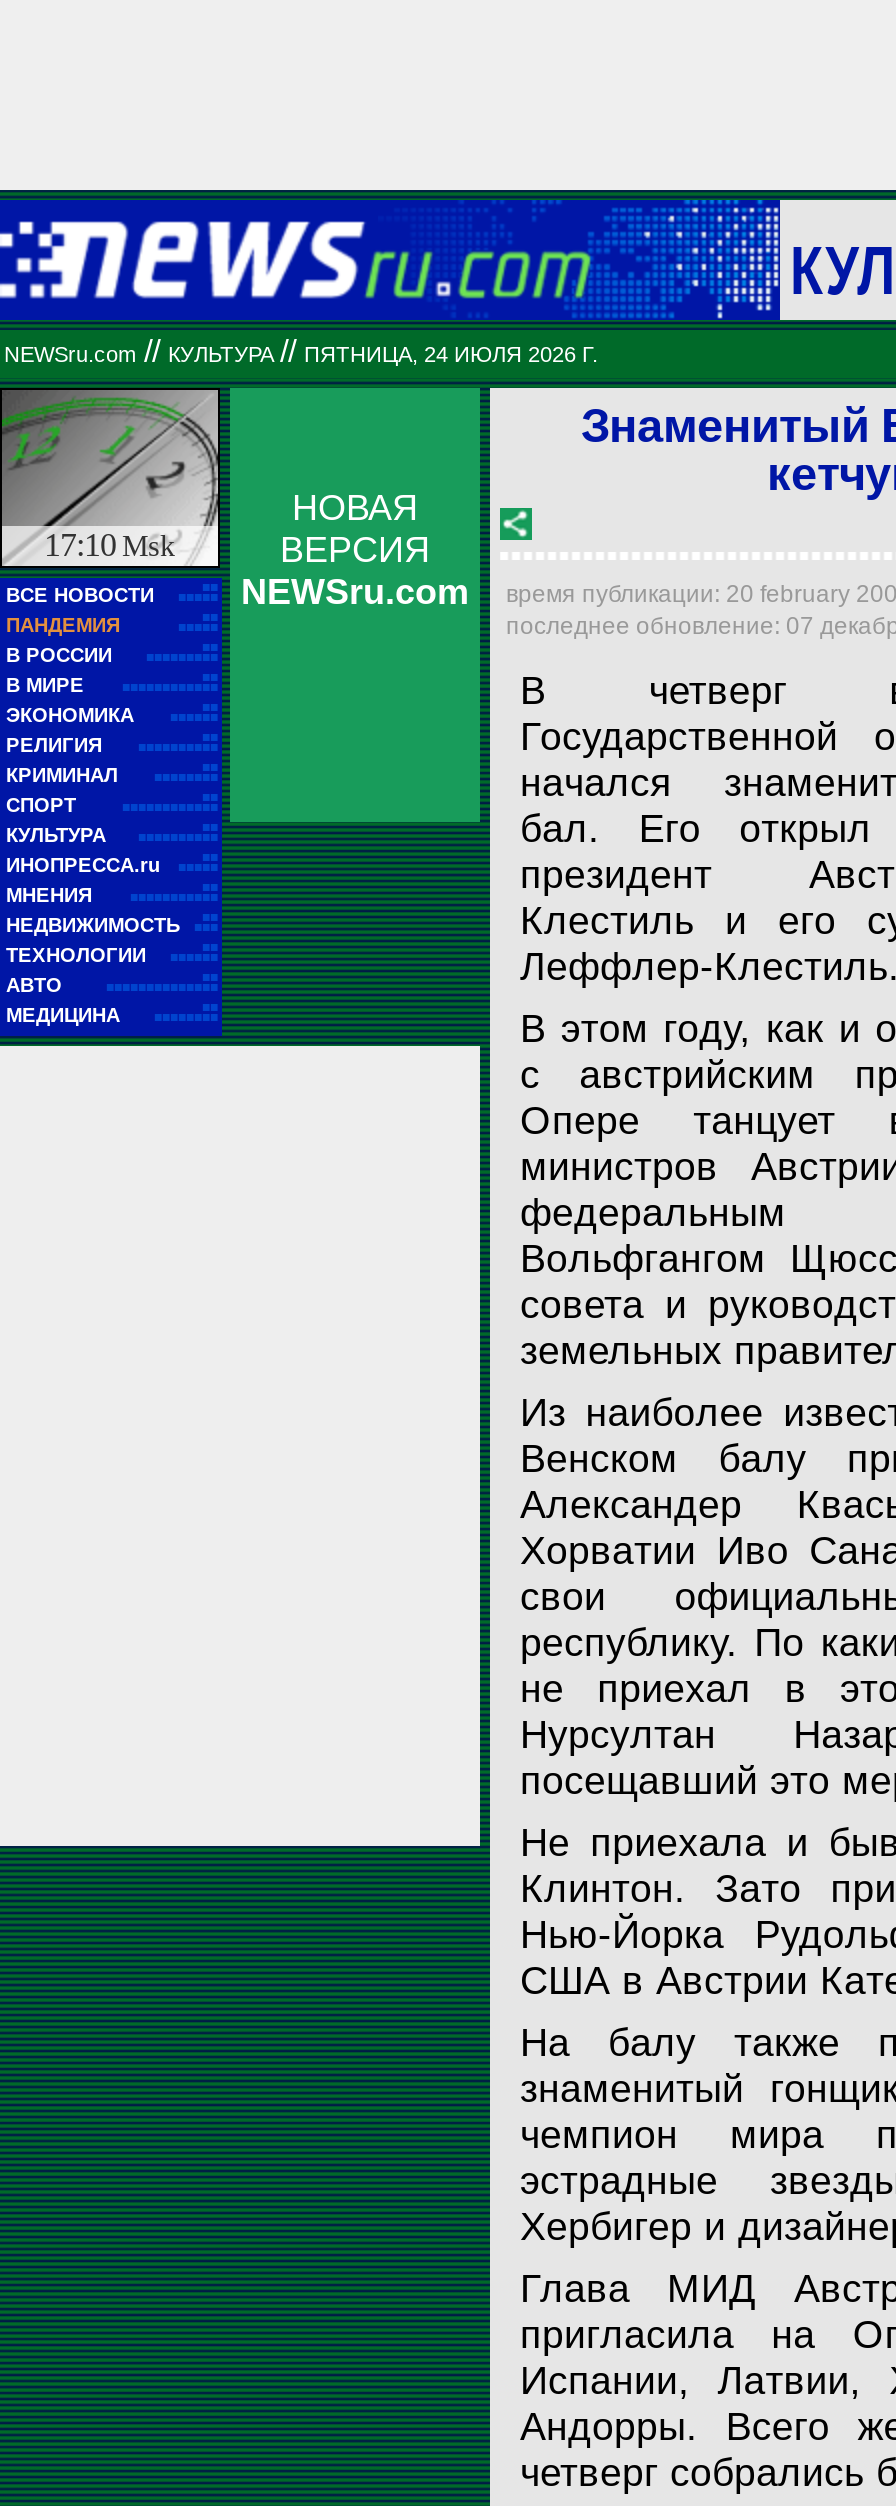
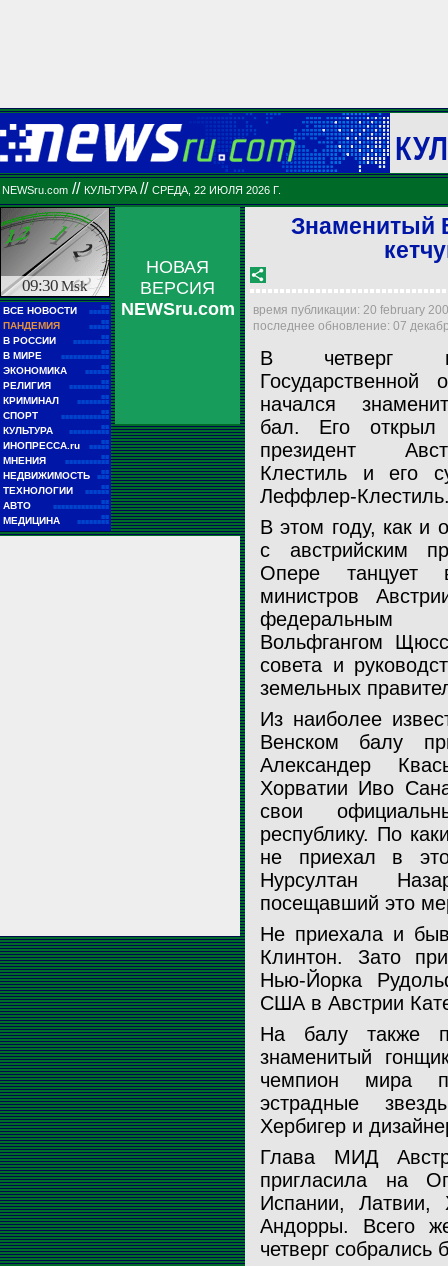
- NEWSru.com // КУЛЬТУРА // ПЯТНИЦА, 24 ИЮЛЯ 2026 Г.
+ NEWSru.com // КУЛЬТУРА // СРЕДА, 22 ИЮЛЯ 2026 Г.

- 17:10 Msk
+ 09:30 Msk
